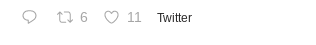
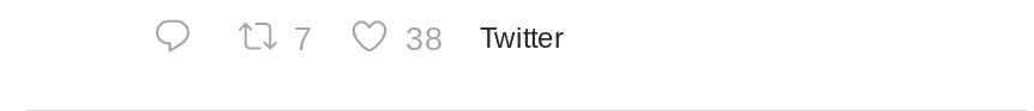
- 6
- 11
+ 7
+ 38
